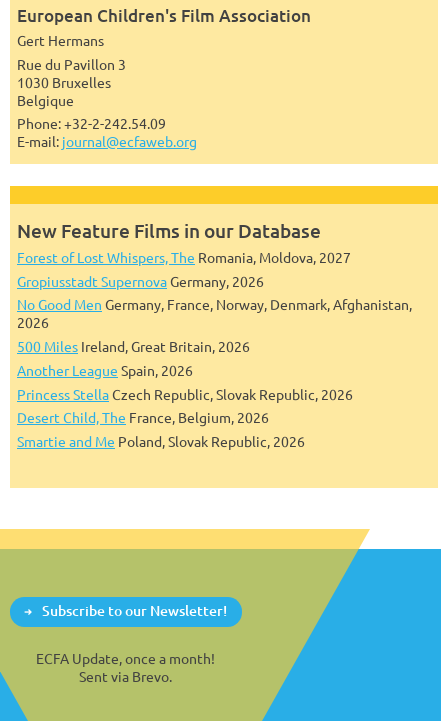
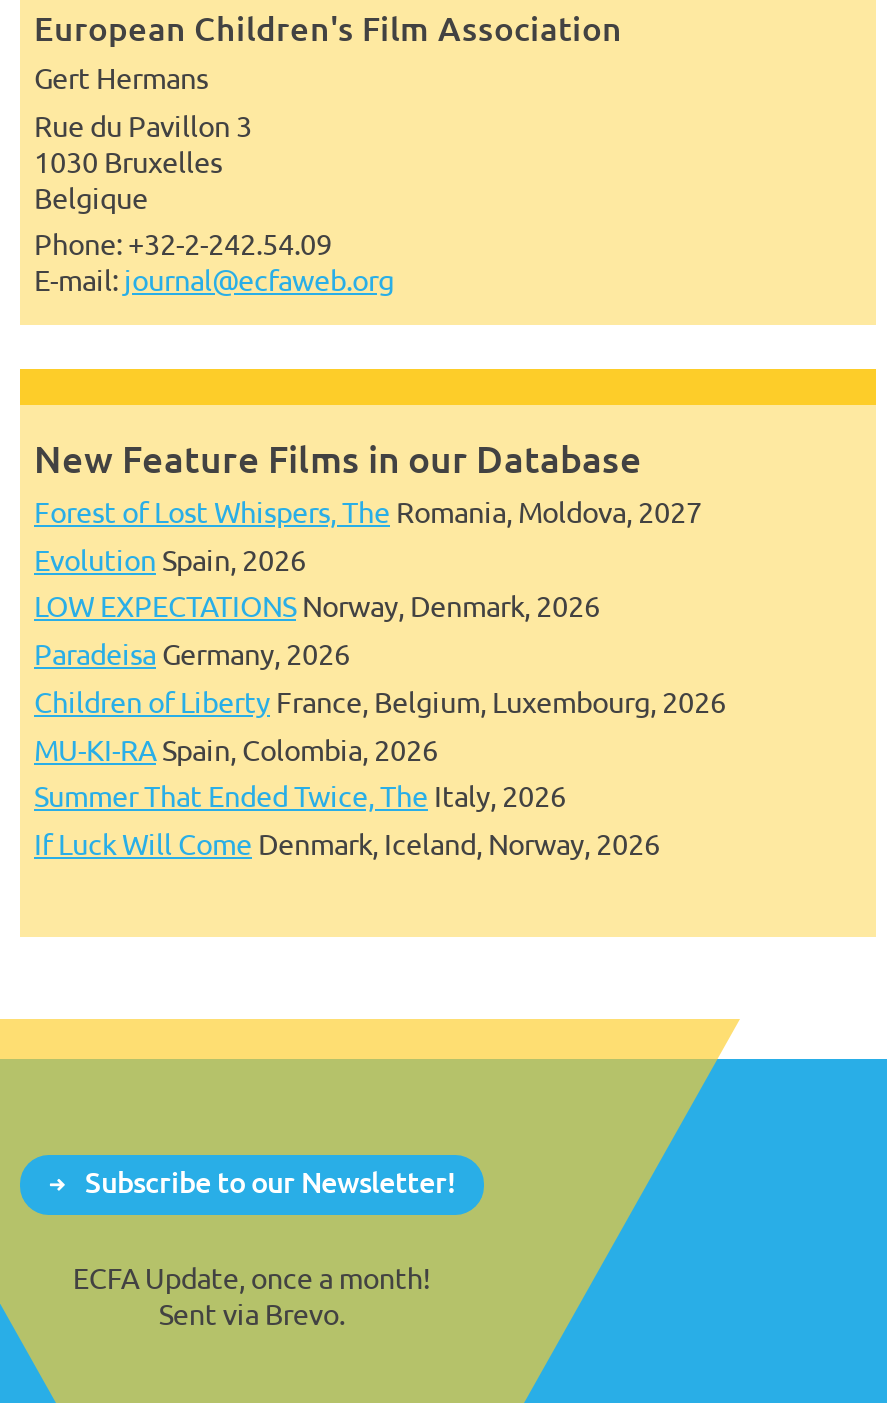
- Gropiusstadt Supernova Germany, 2026
- No Good Men Germany, France, Norway, Denmark, Afghanistan,
- 2026
- 500 Miles Ireland, Great Britain, 2026
- Another League Spain, 2026
- Princess Stella Czech Republic, Slovak Republic, 2026
- Desert Child, The France, Belgium, 2026
- Smartie and Me Poland, Slovak Republic, 2026
+ Evolution Spain, 2026
+ LOW EXPECTATIONS Norway, Denmark, 2026
+ Paradeisa Germany, 2026
+ Children of Liberty France, Belgium, Luxembourg, 2026
+ MU-KI-RA Spain, Colombia, 2026
+ Summer That Ended Twice, The Italy, 2026
+ If Luck Will Come Denmark, Iceland, Norway, 2026
